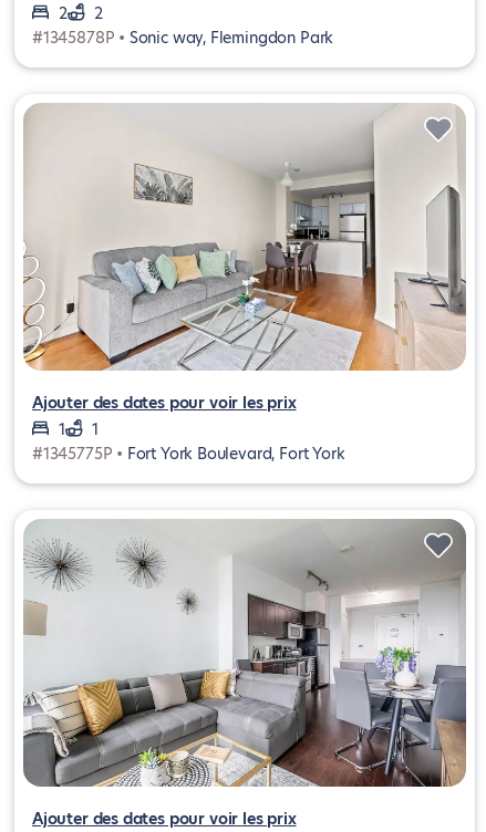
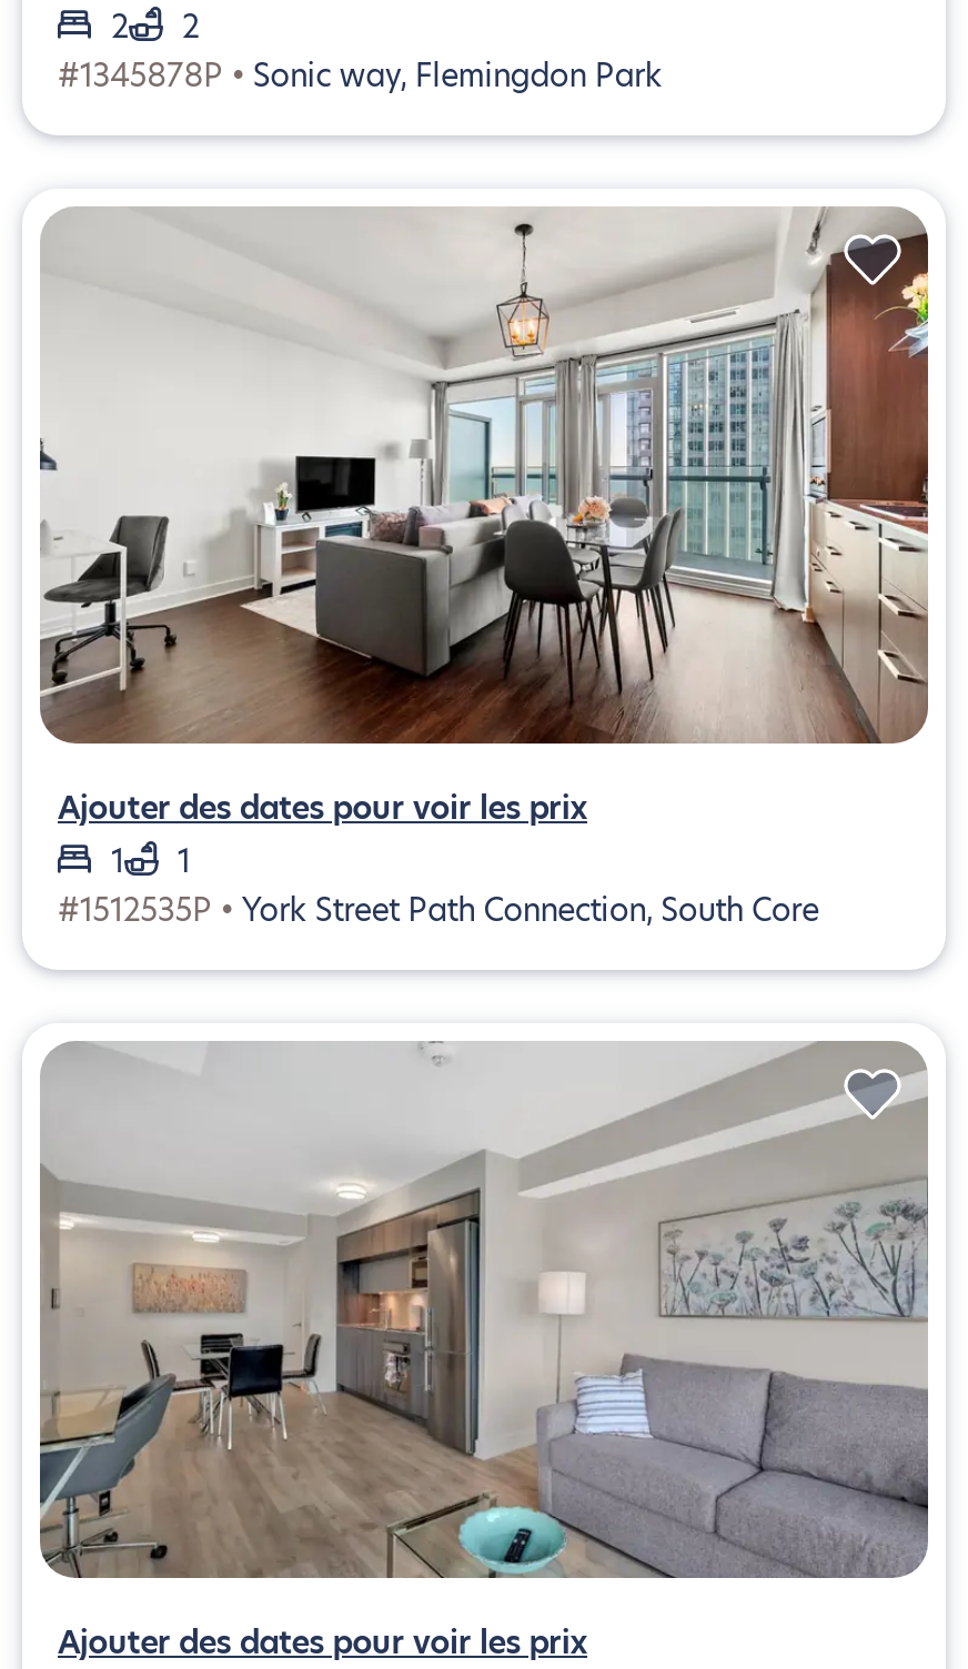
- [image]
+ [image]

- #1345775P • Fort York Boulevard, Fort York
+ #1512535P • York Street Path Connection, South Core

- [image]
+ [image]
